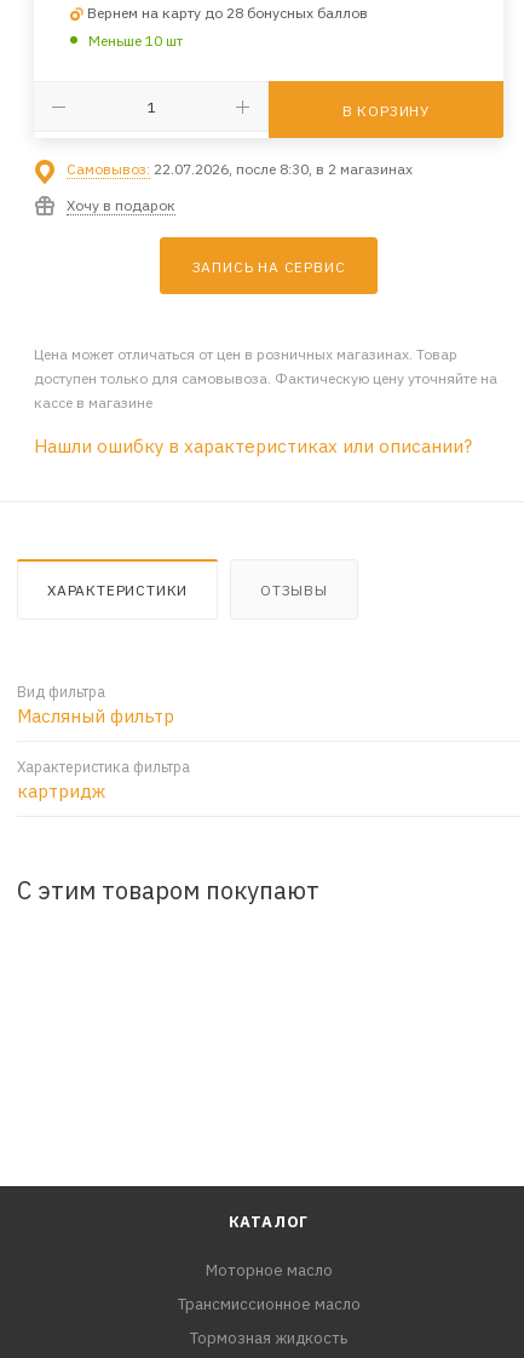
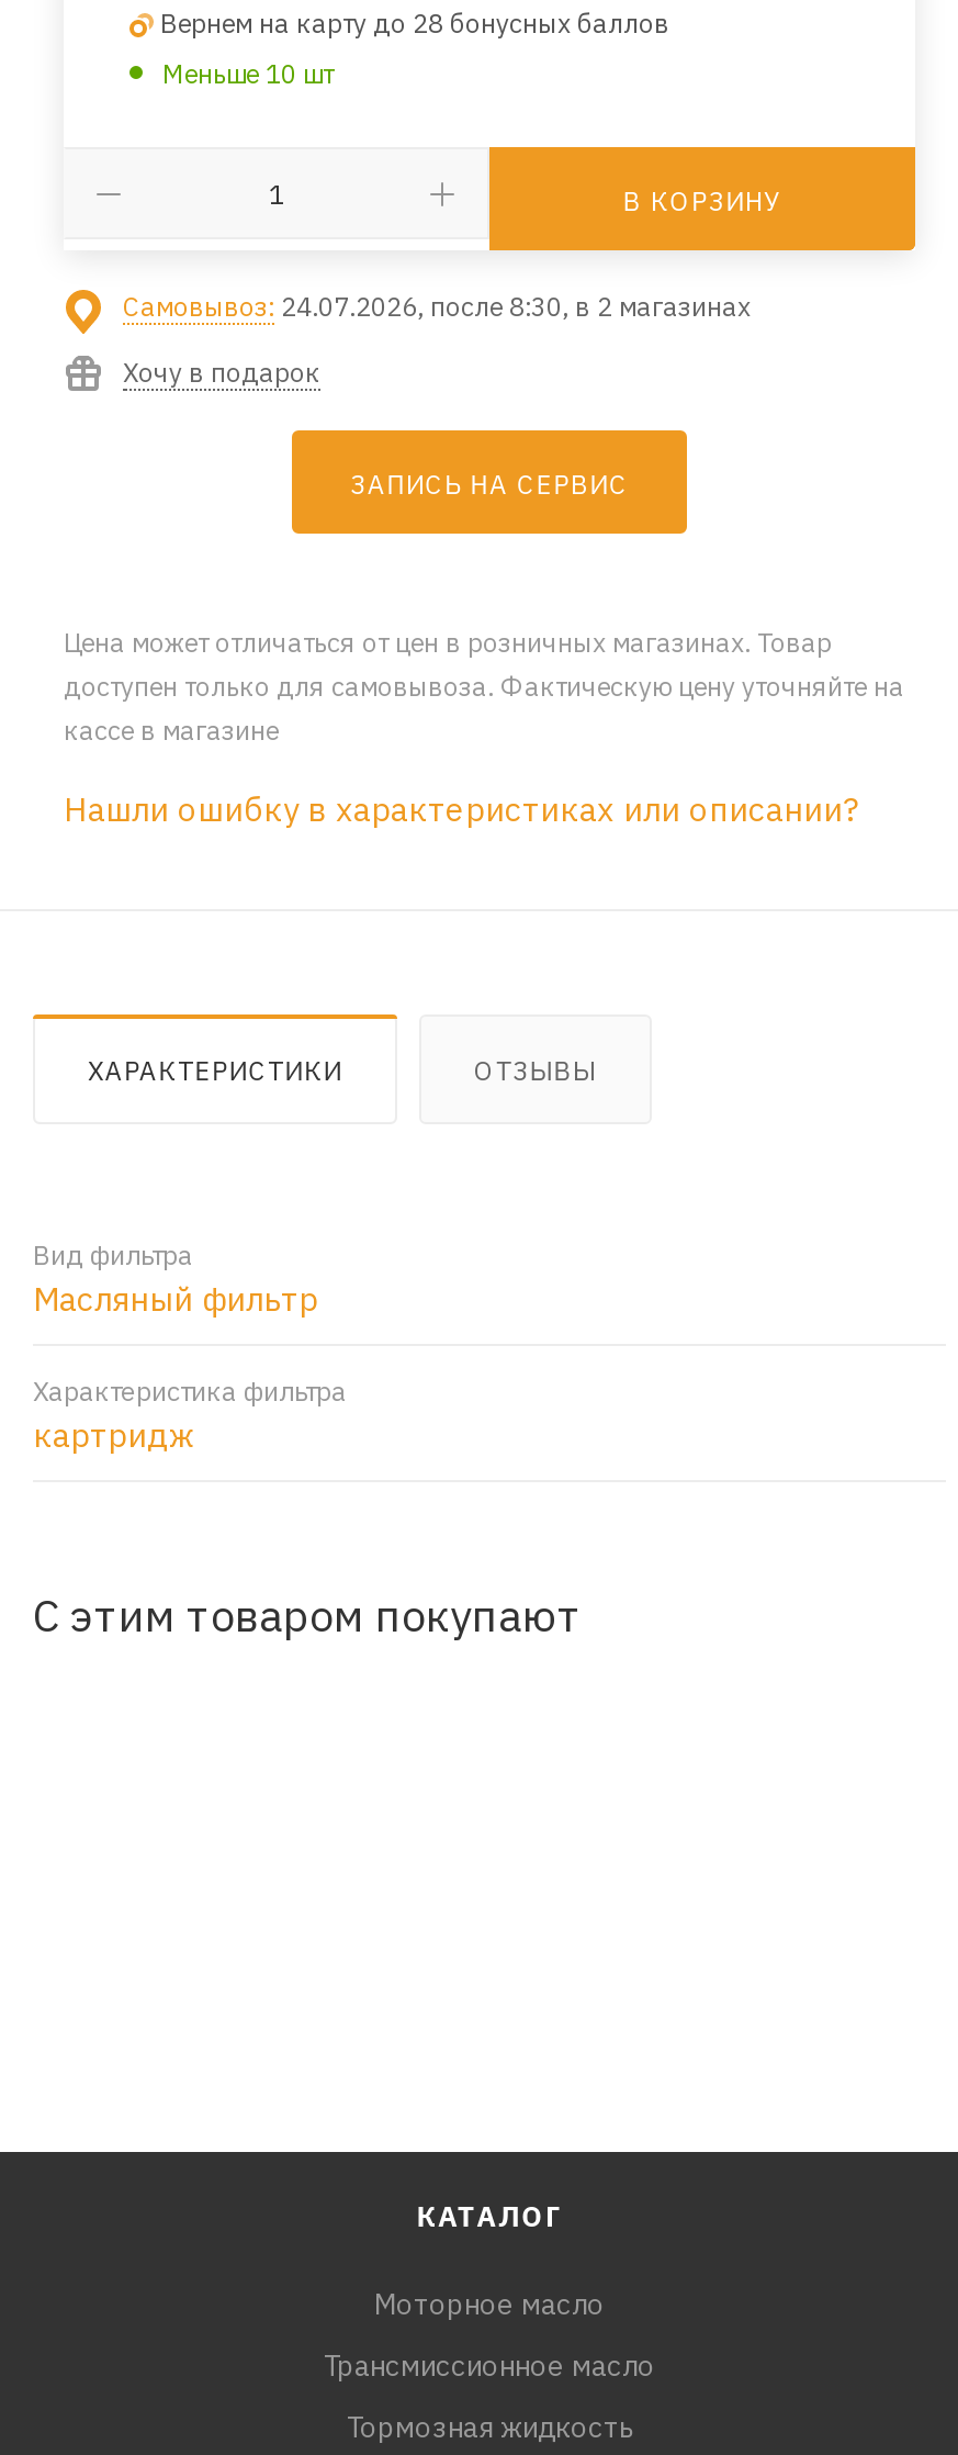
- Самовывоз: 22.07.2026, после 8:30, в 2 магазинах
+ Самовывоз: 24.07.2026, после 8:30, в 2 магазинах
